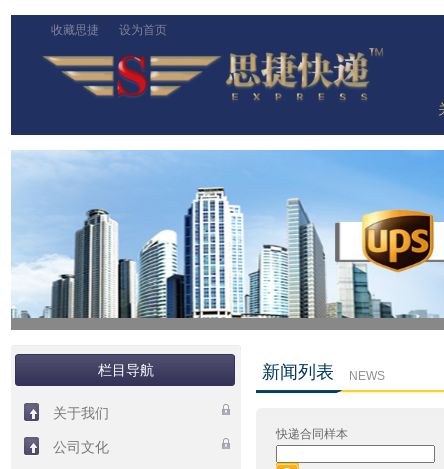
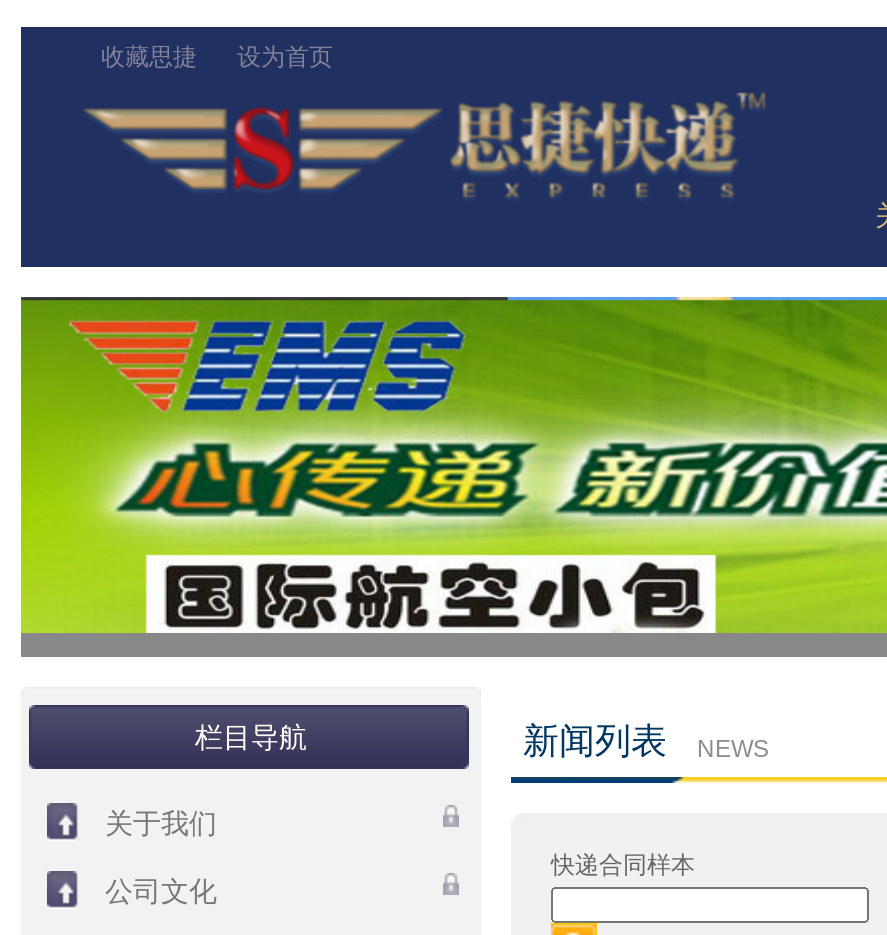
- [image]
+ [image]
